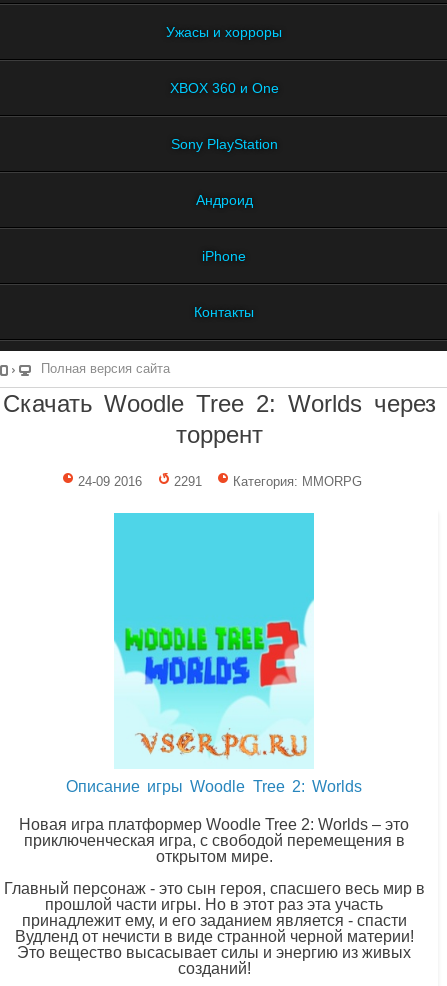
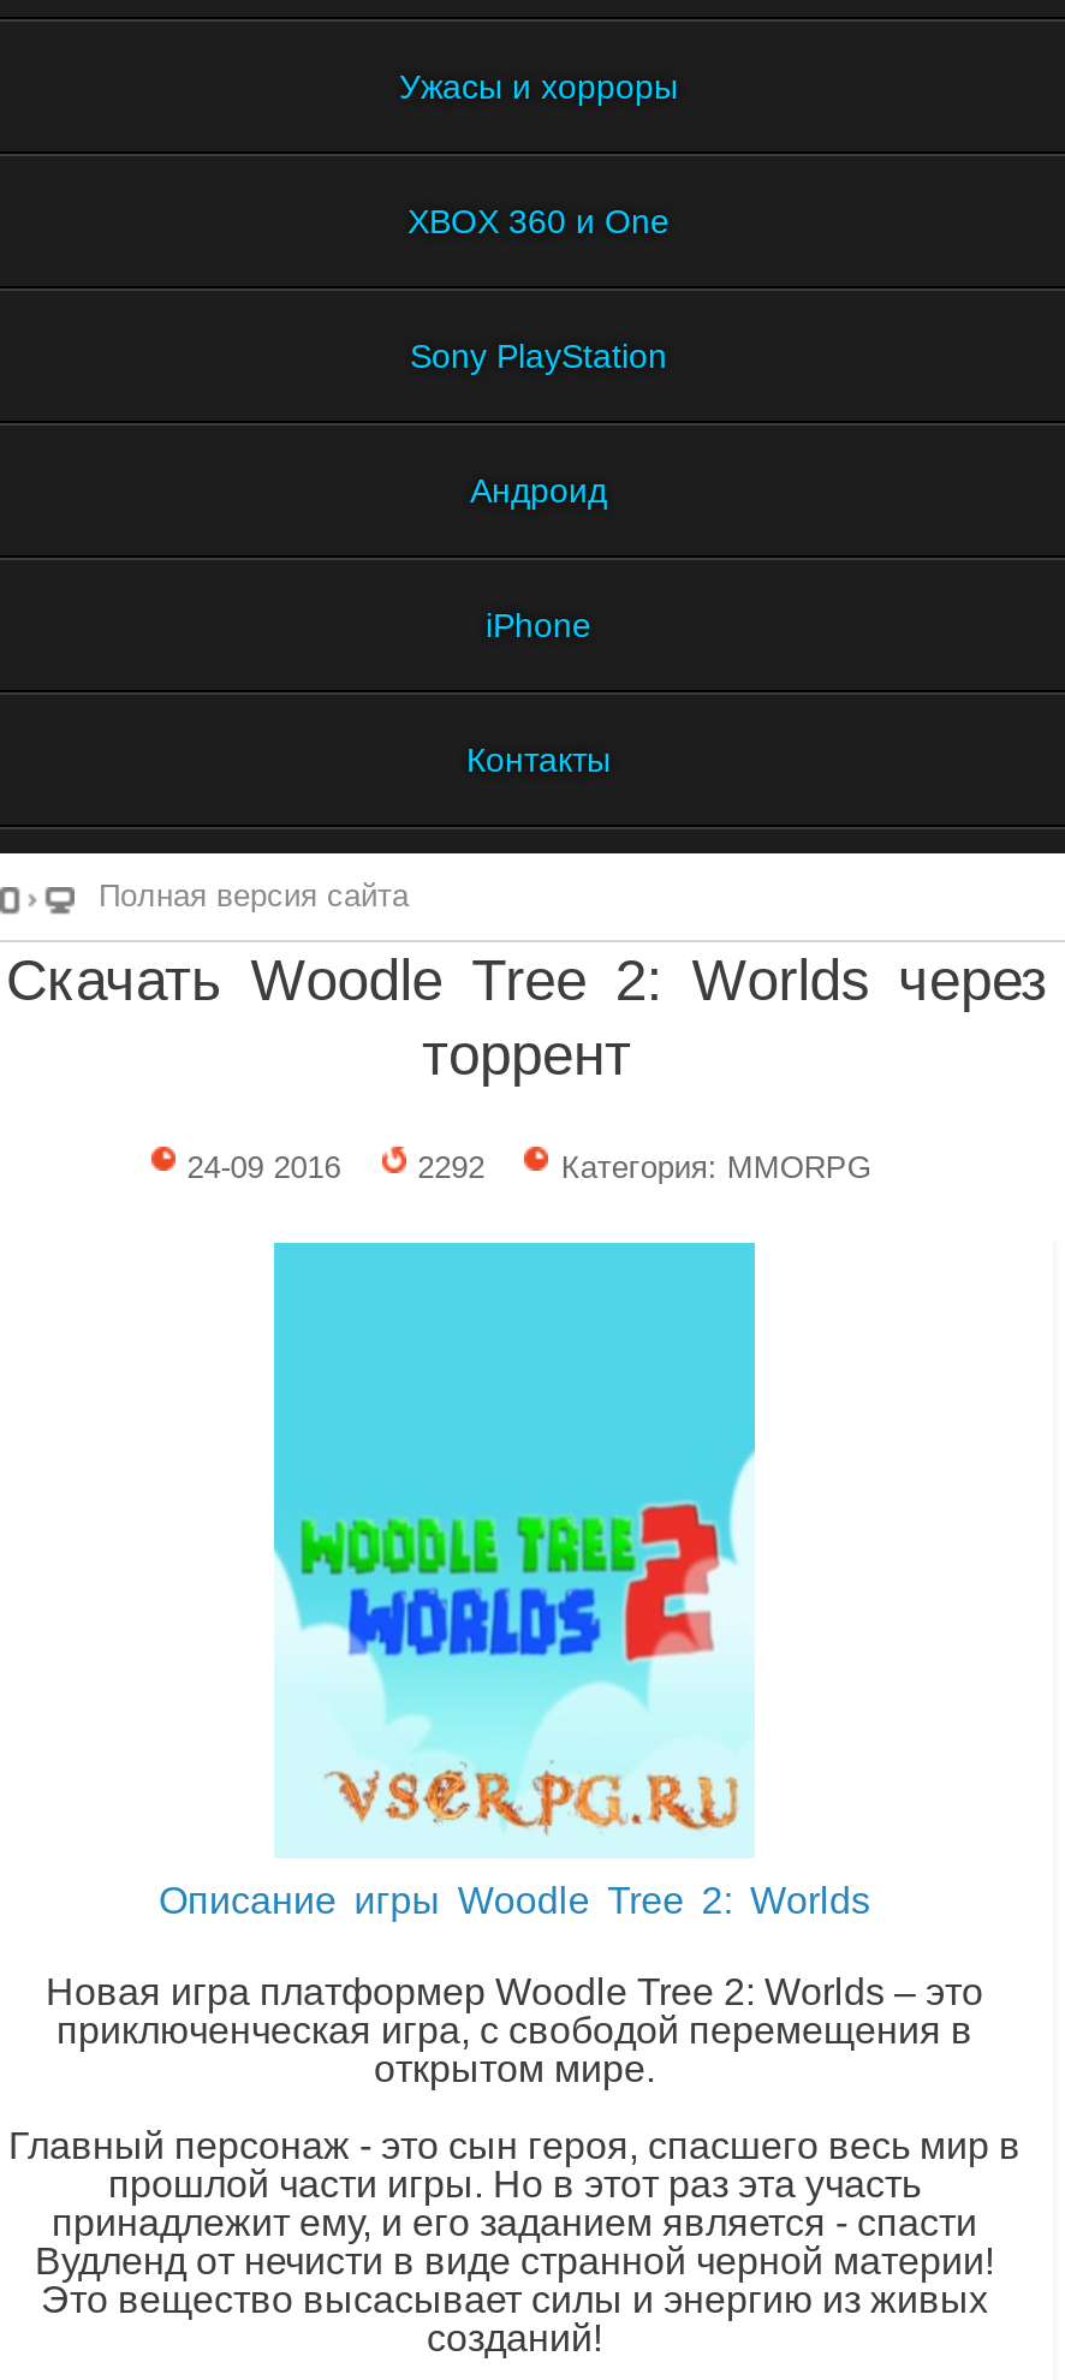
- 2291
+ 2292
